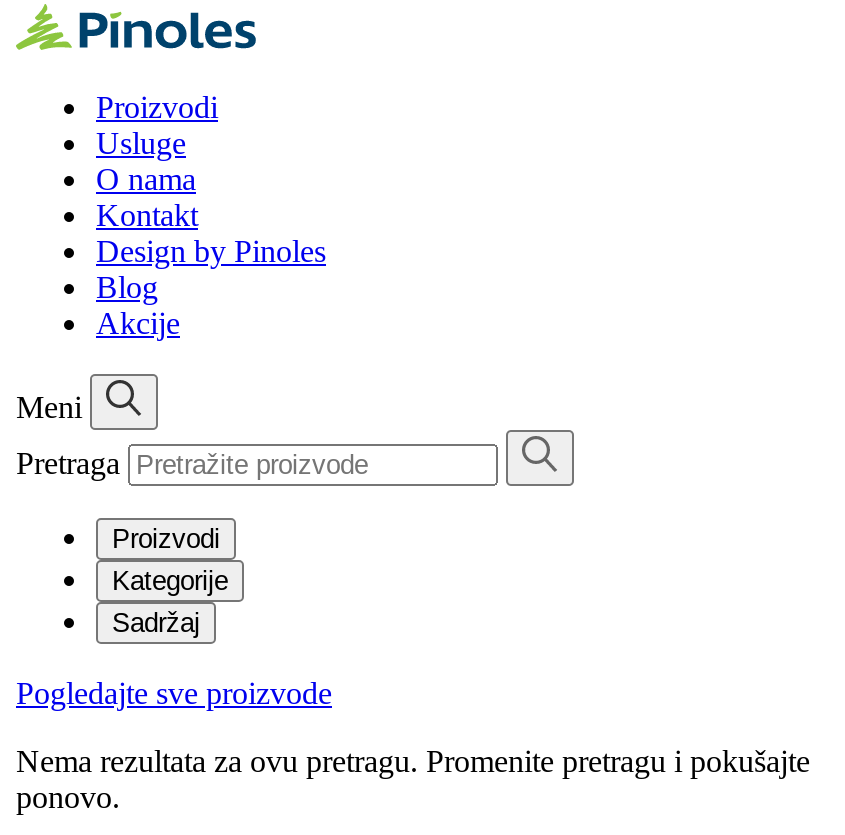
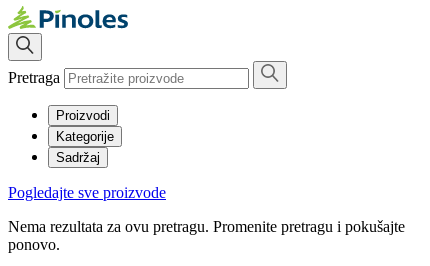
- Proizvodi
- Usluge
- O nama
- Kontakt
- Design by Pinoles
- Blog
- Akcije
- Meni
